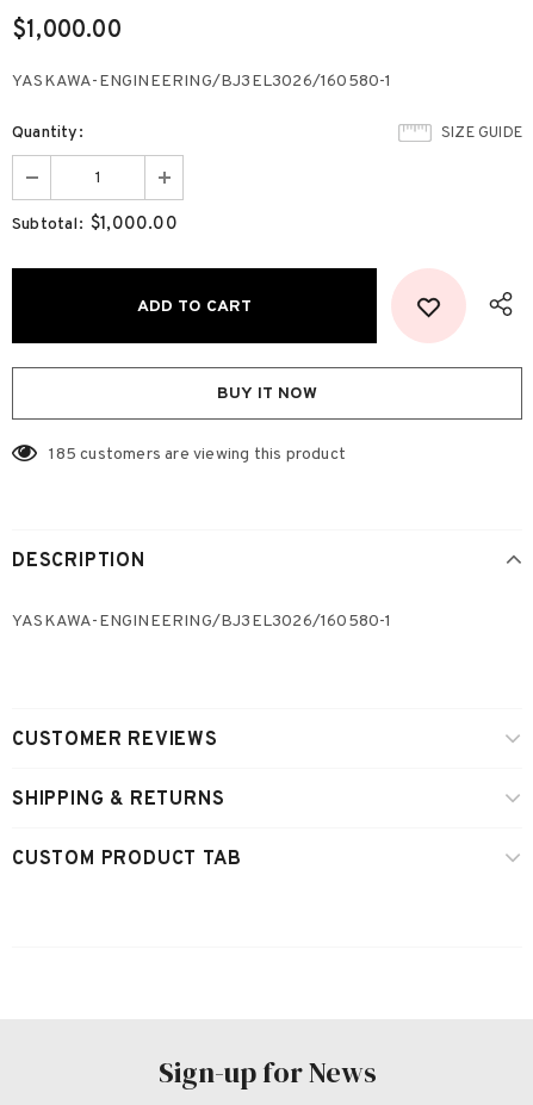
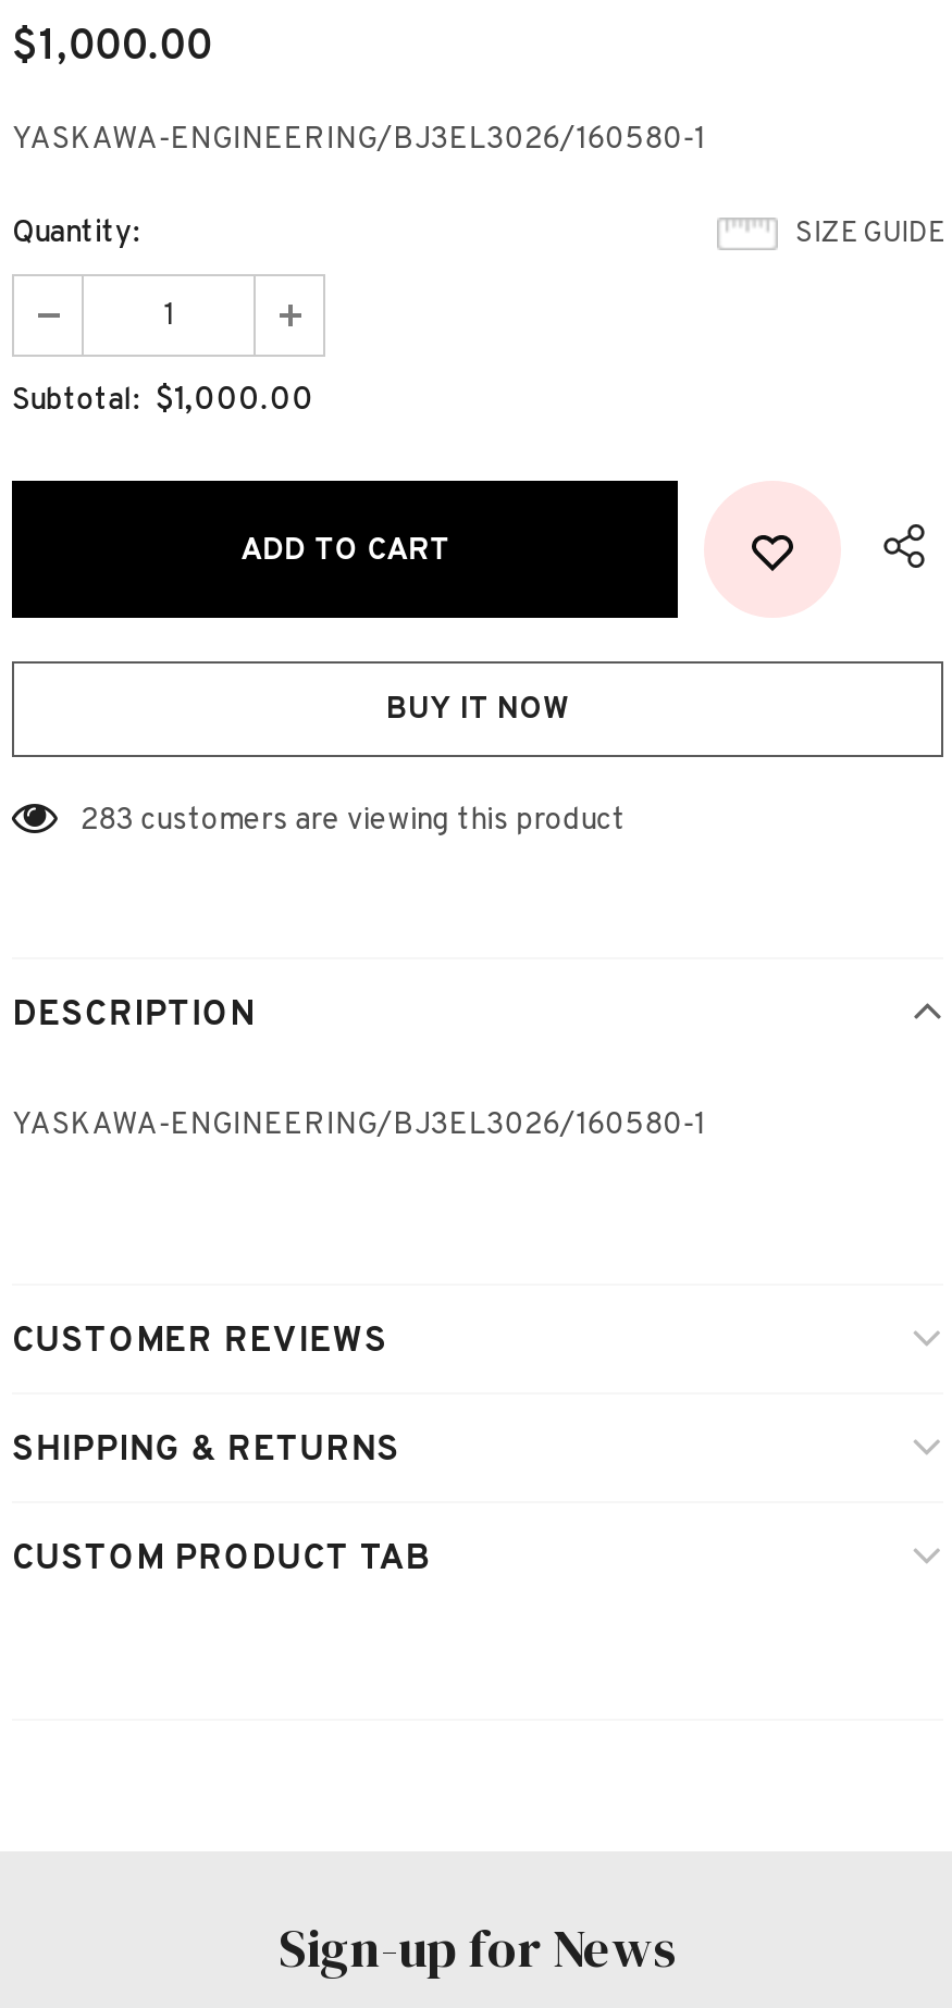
- 185 customers are viewing this product
+ 283 customers are viewing this product
